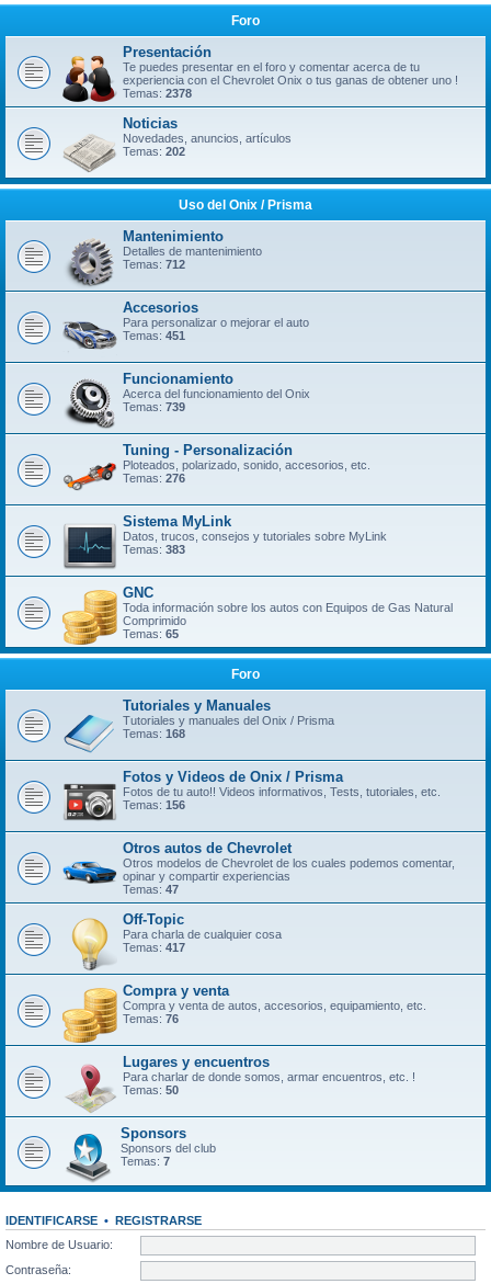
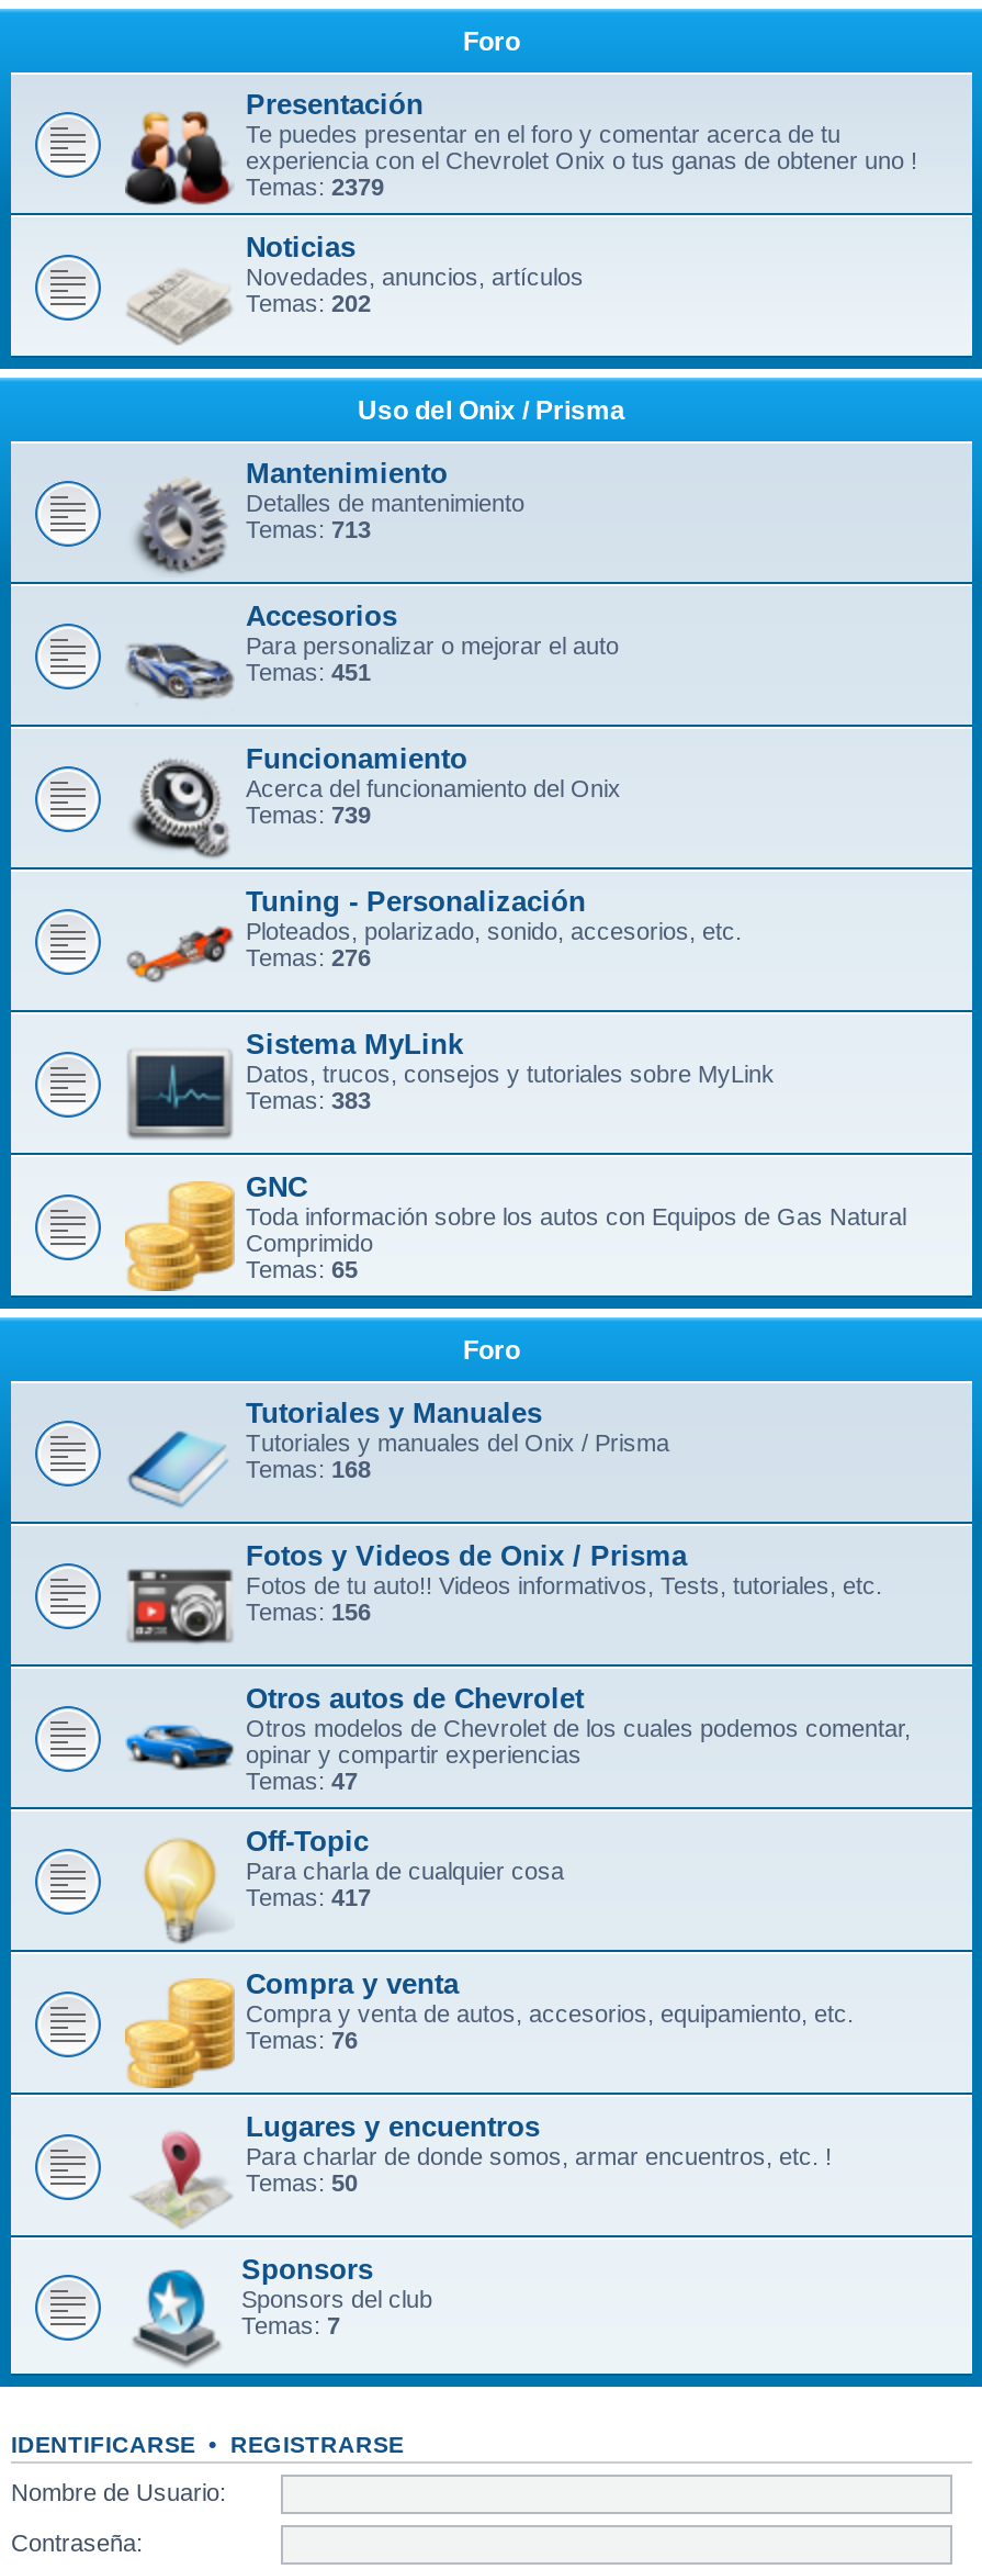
- Temas: 2378
+ Temas: 2379

- Temas: 712
+ Temas: 713
